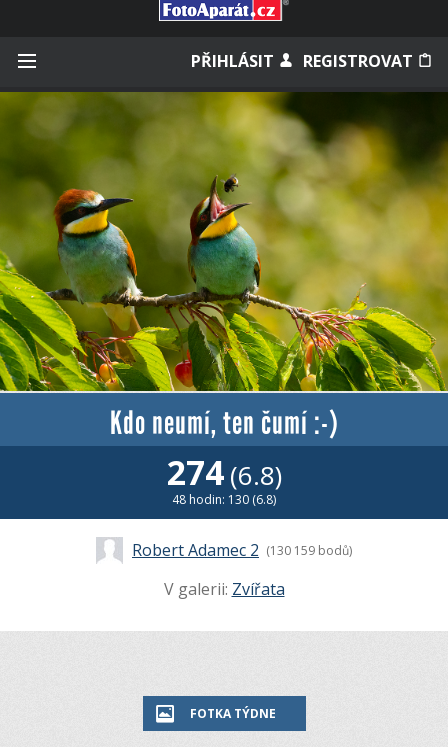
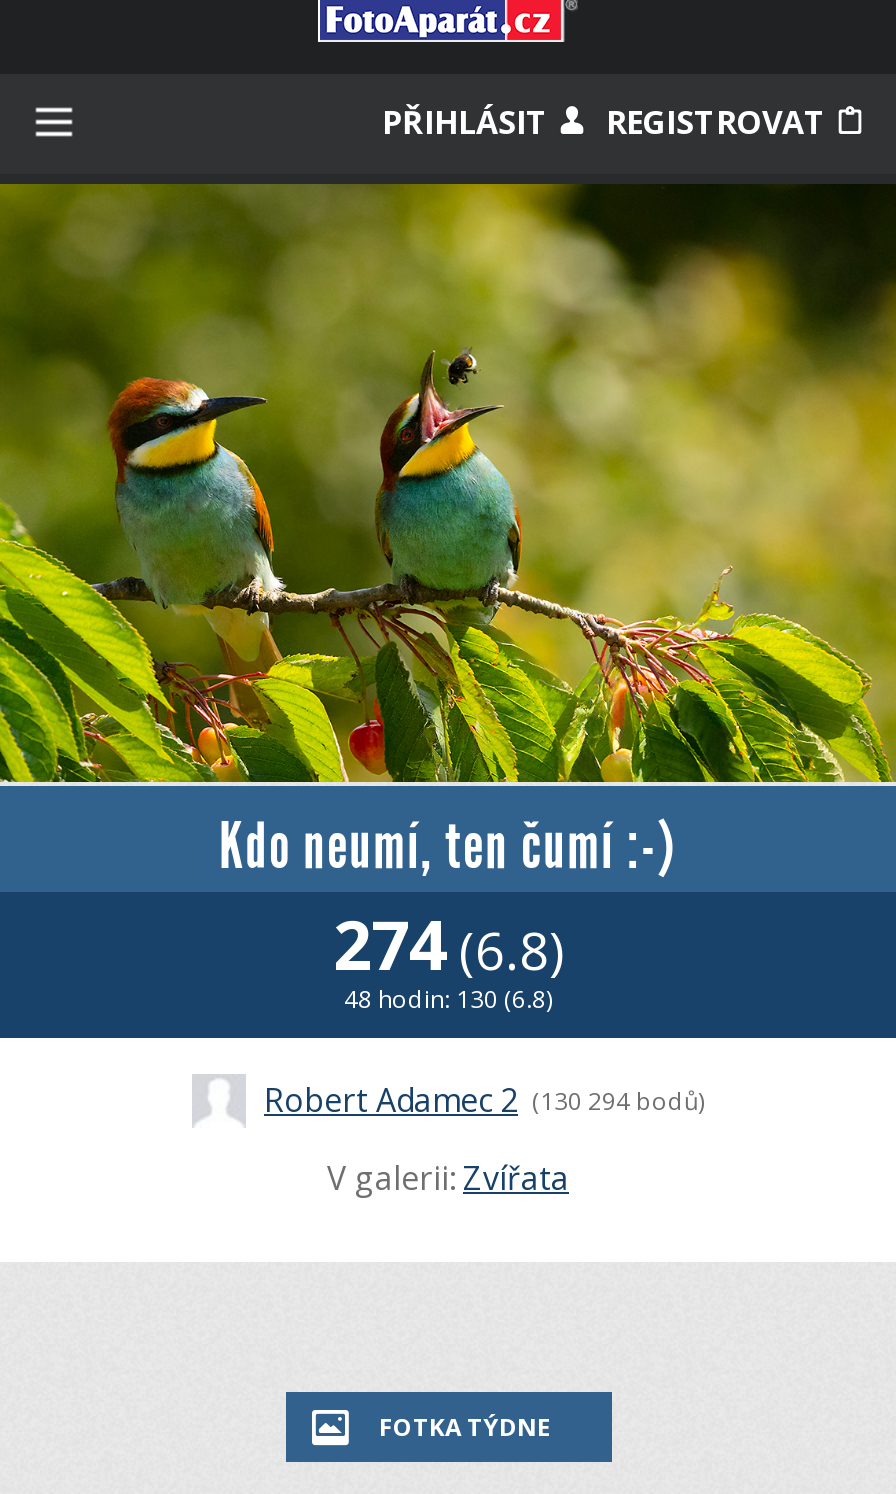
- Robert Adamec 2 (130 159 bodů)
+ Robert Adamec 2 (130 294 bodů)
